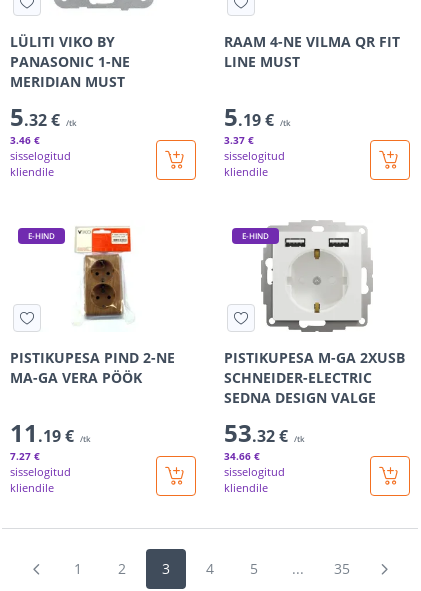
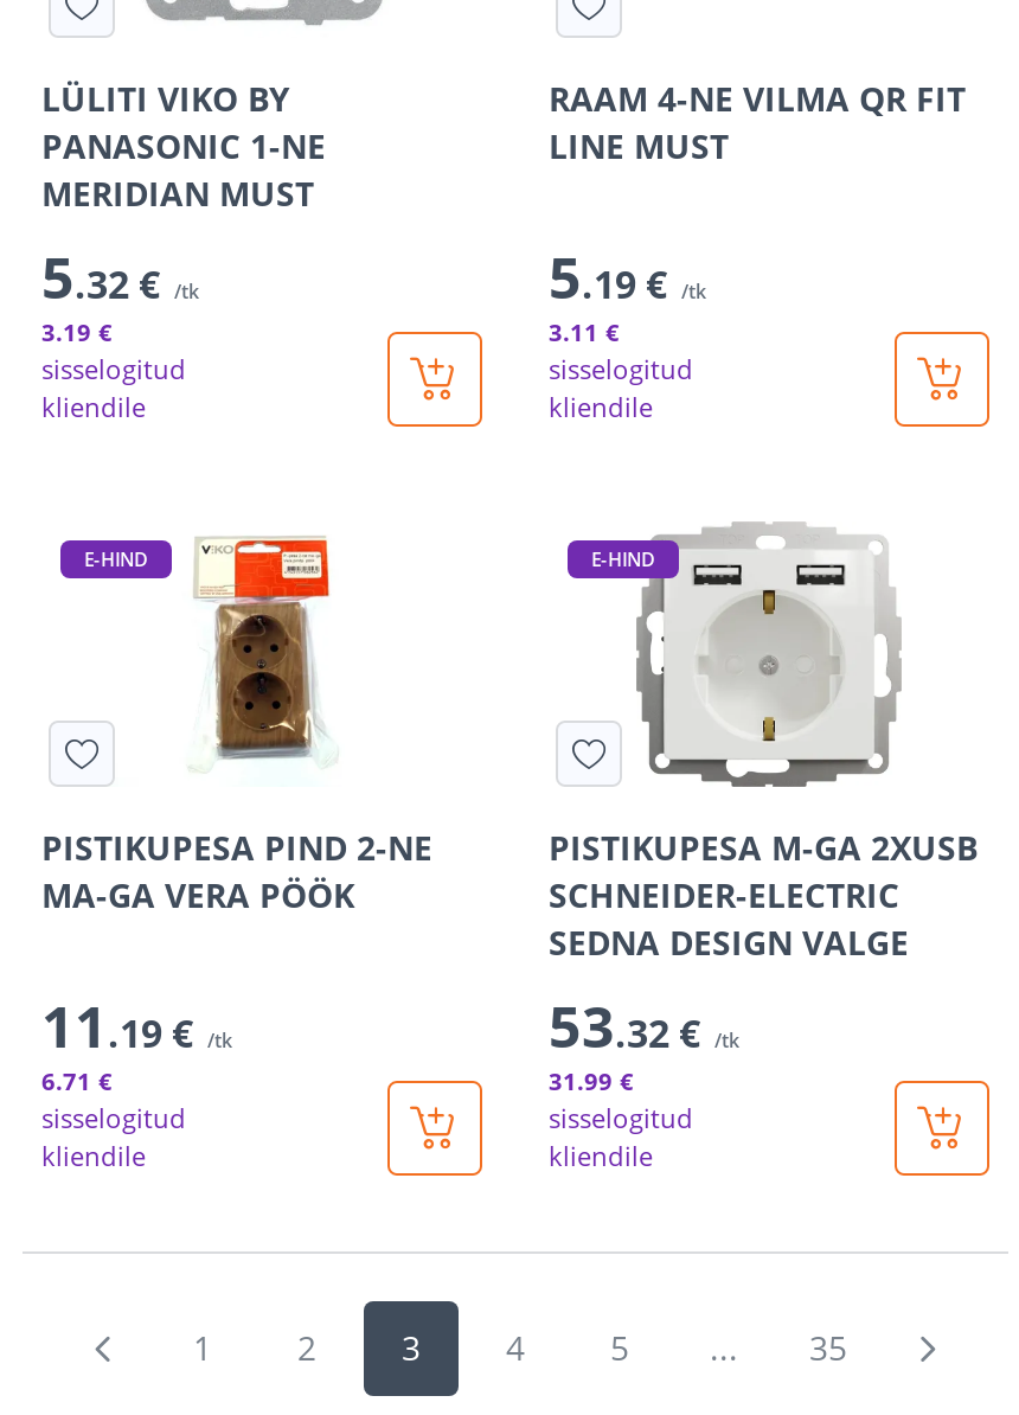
- 3.46 €
+ 3.19 €

- 3.37 €
+ 3.11 €

- 7.27 €
+ 6.71 €

- 34.66 €
+ 31.99 €
